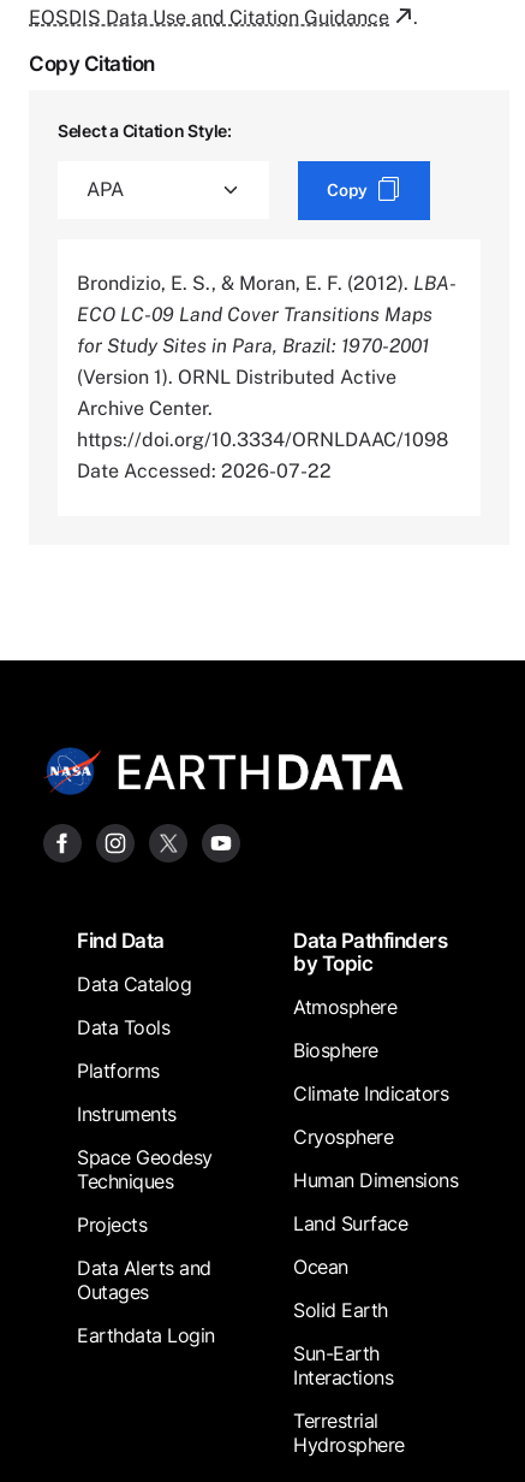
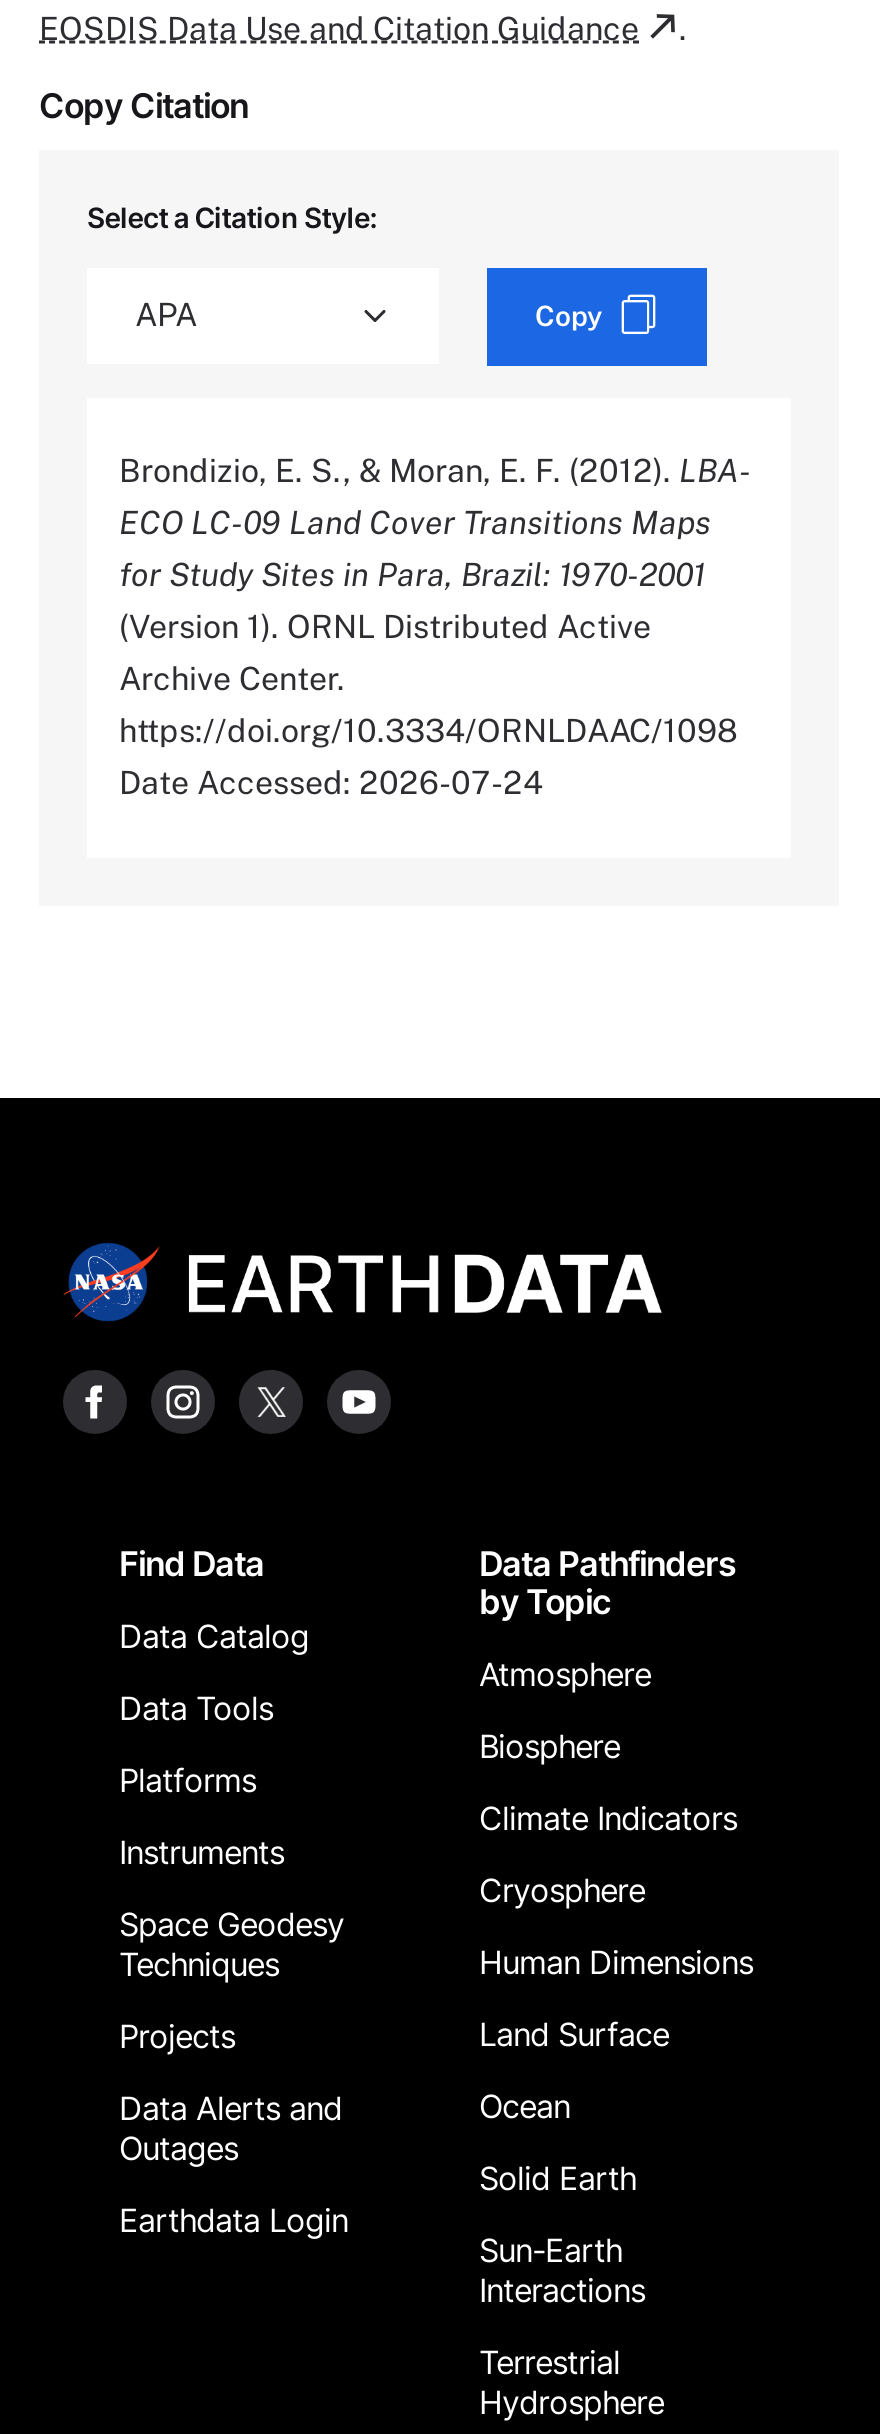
- Date Accessed: 2026-07-22
+ Date Accessed: 2026-07-24
